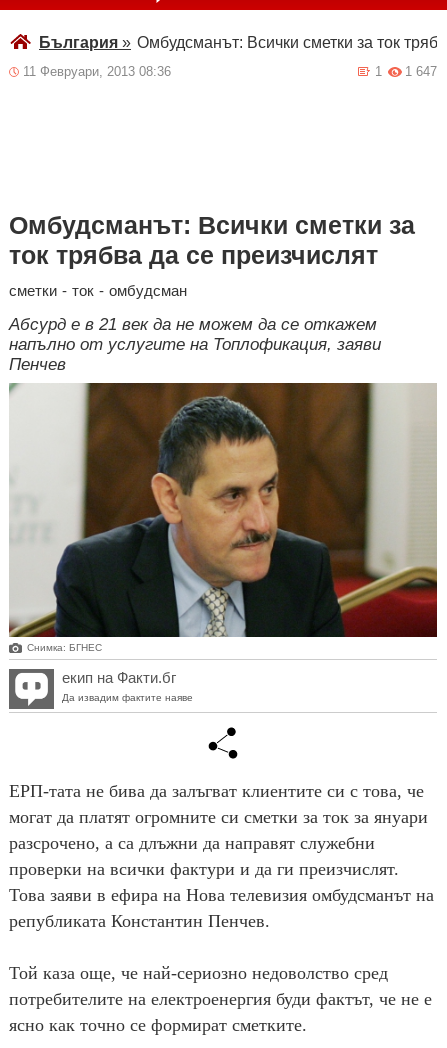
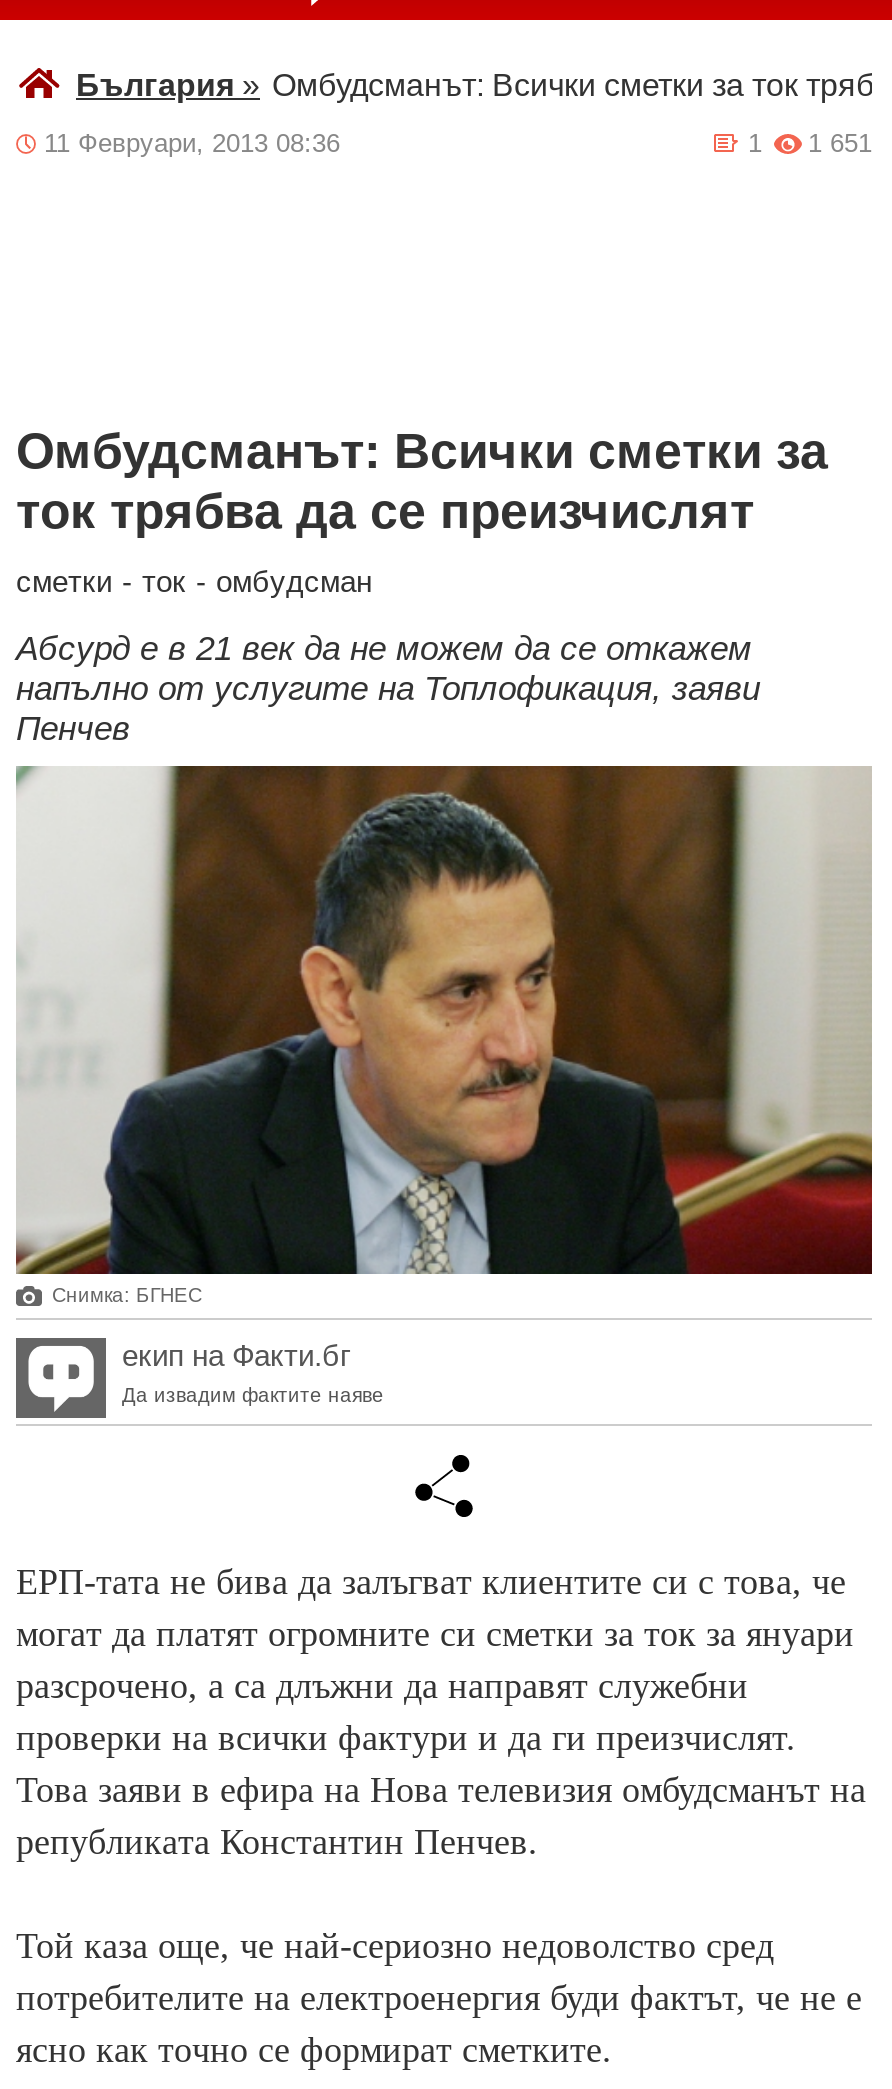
- 1 1 647
+ 1 1 651
